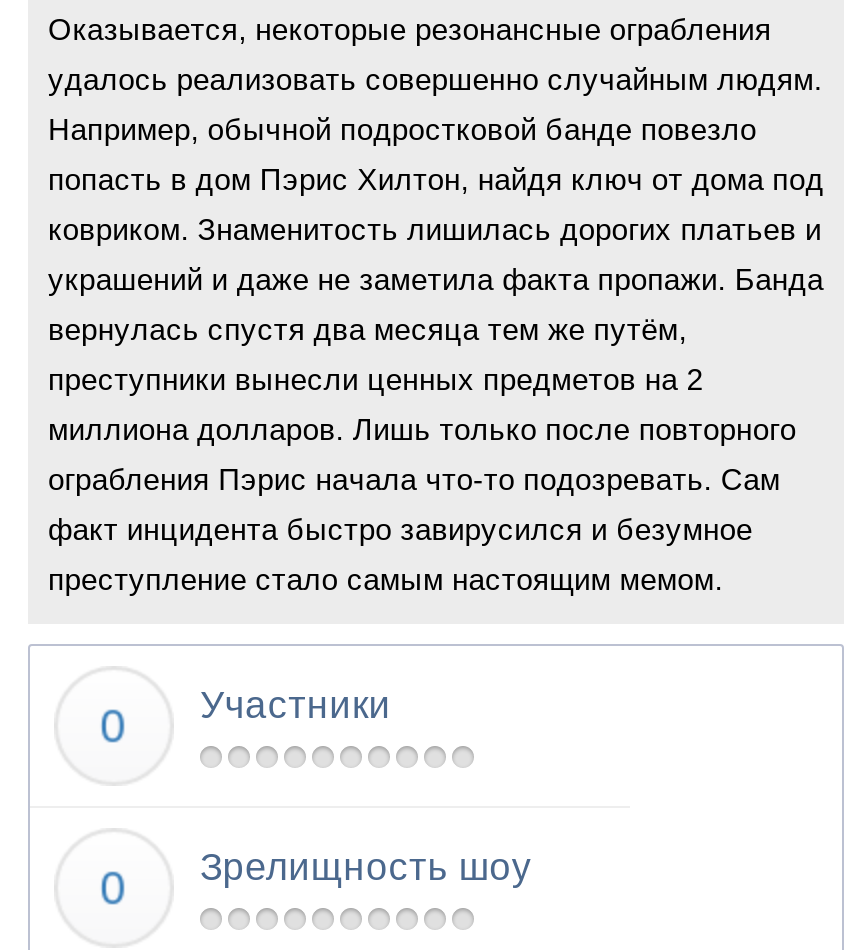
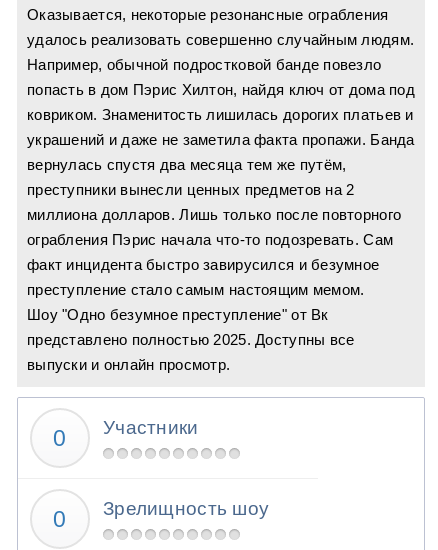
+ Шоу "Одно безумное преступление" от Вк
+ представлено полностью 2025. Доступны все
+ выпуски и онлайн просмотр.
